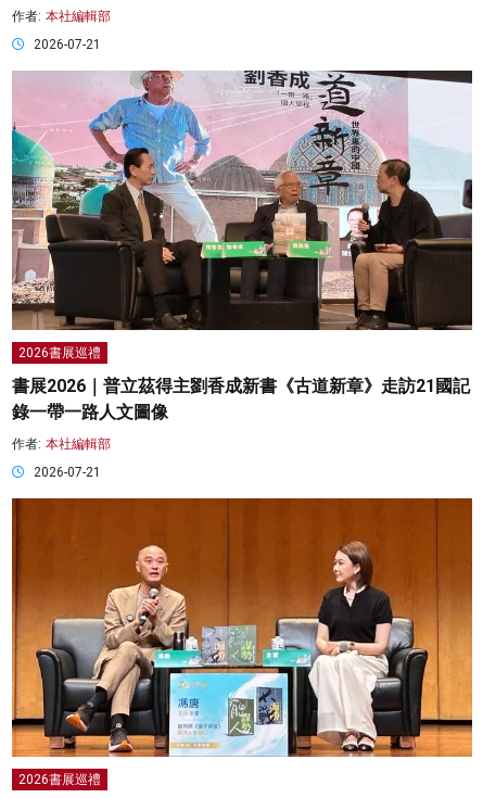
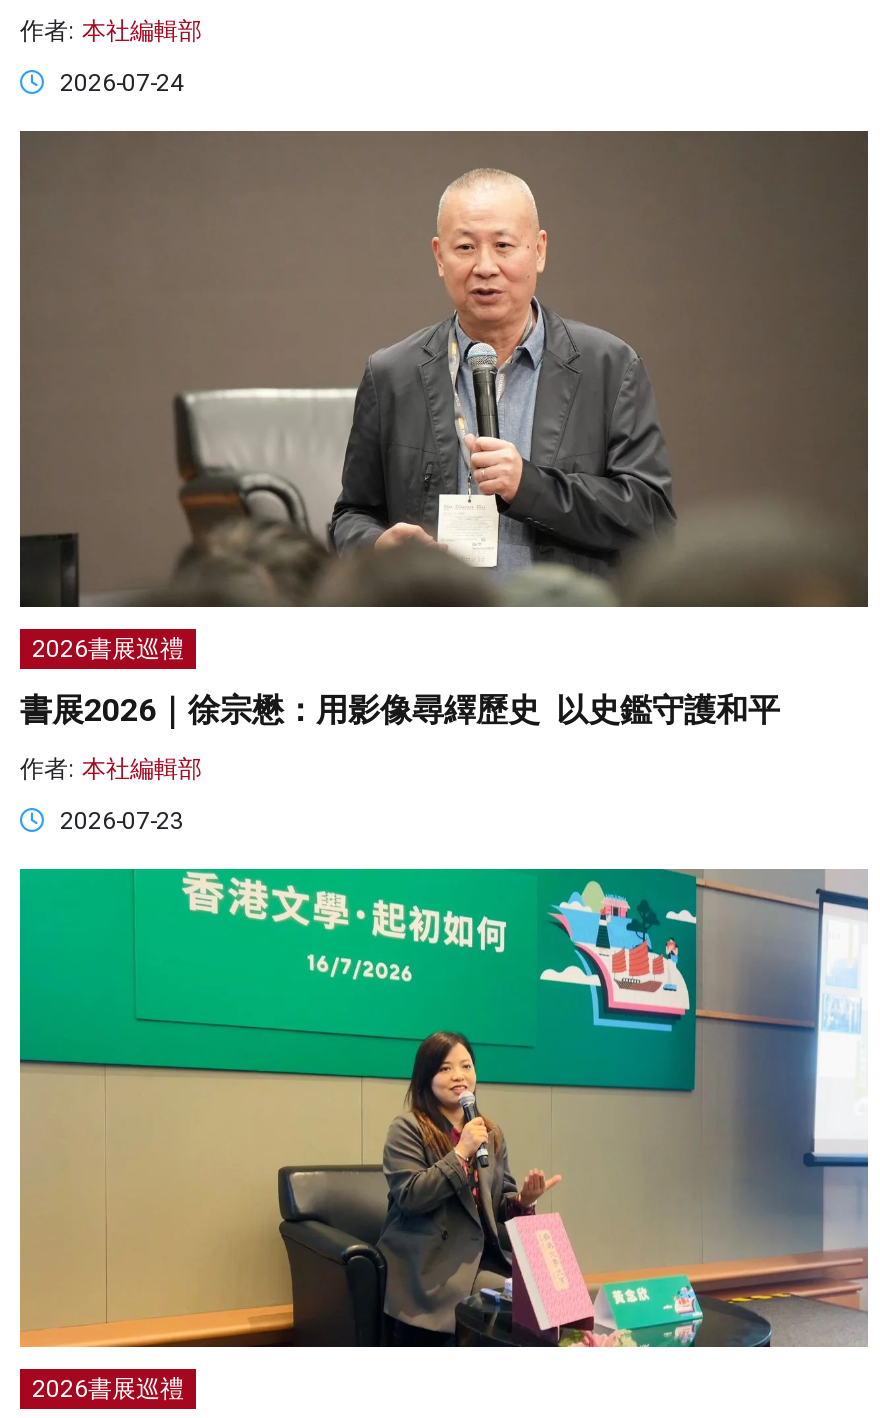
- 2026-07-21
+ 2026-07-24

- [image]
+ [image]

- 書展2026｜普立茲得主劉香成新書《古道新章》走訪21國記
- 錄一帶一路人文圖像
+ 書展2026｜徐宗懋：用影像尋繹歷史 以史鑑守護和平

- 2026-07-21
+ 2026-07-23

- [image]
+ [image]
